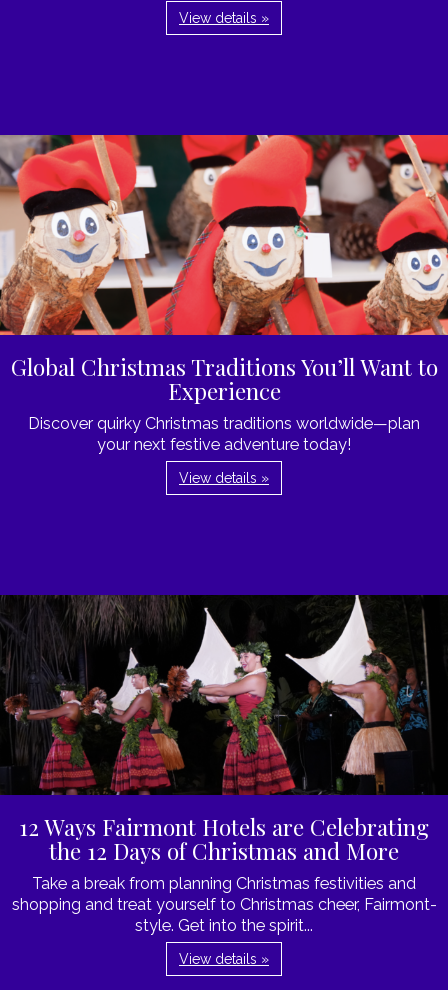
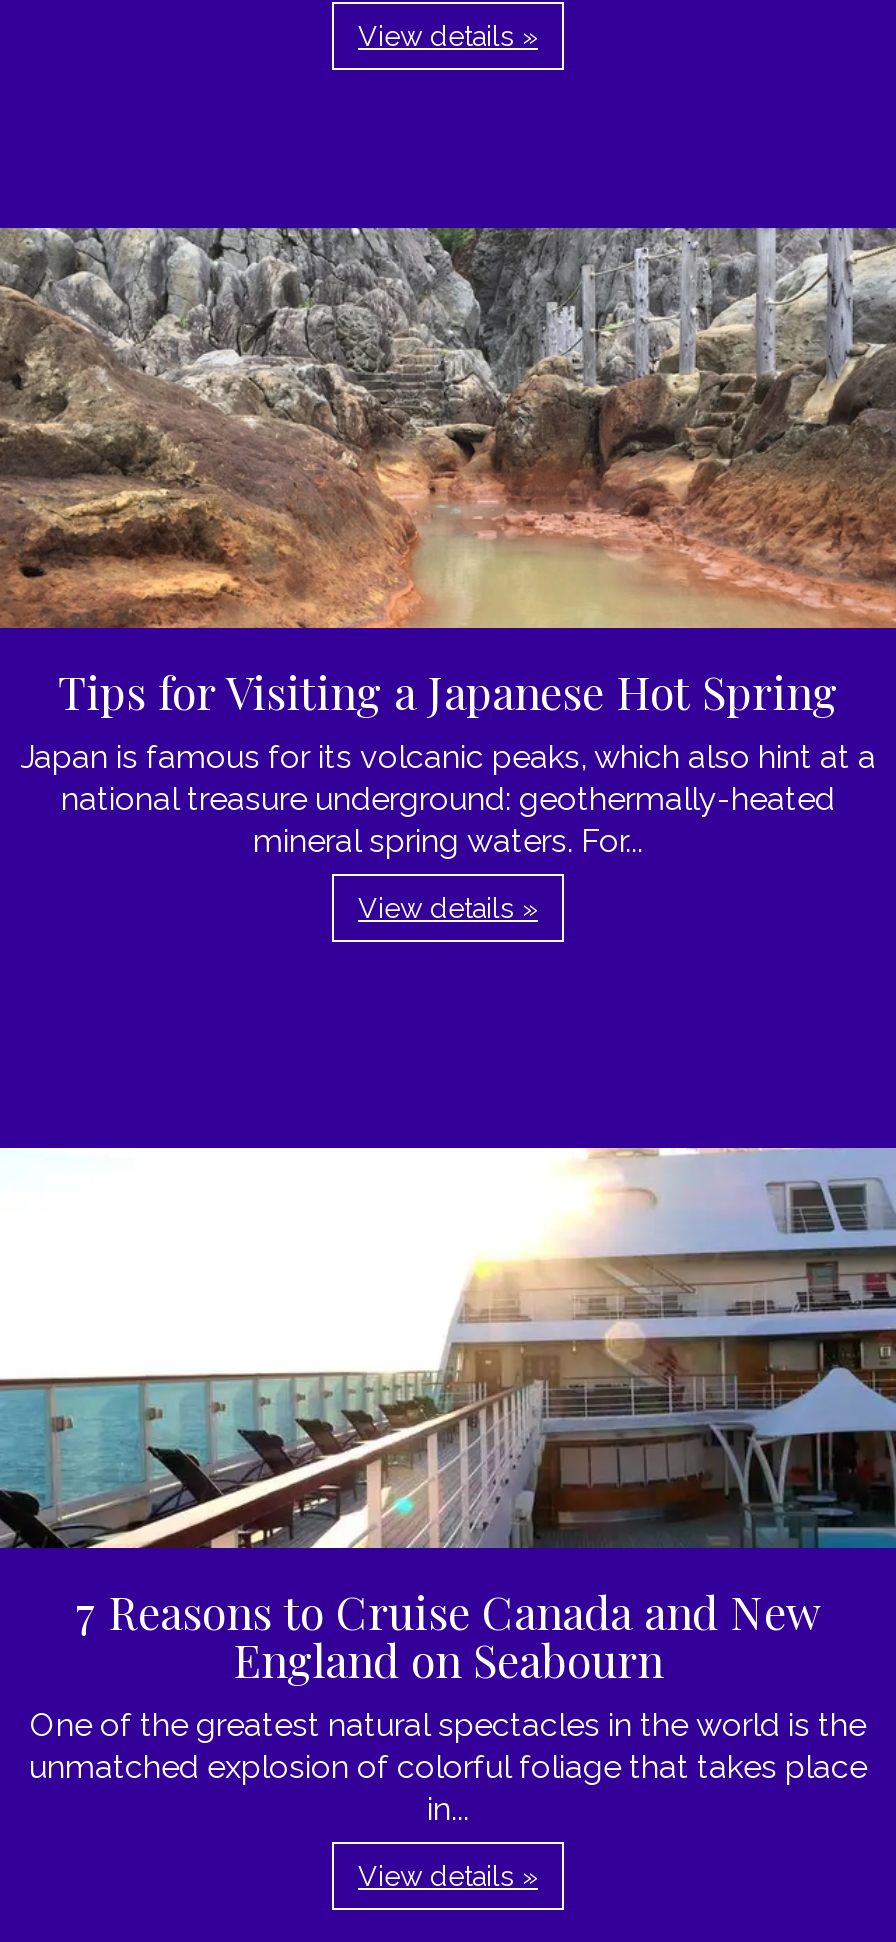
- [image]
- Global Christmas Traditions You’ll Want to
- Experience
- Discover quirky Christmas traditions worldwide—plan
- your next festive adventure today!
+ [image]
+ Tips for Visiting a Japanese Hot Spring
+ Japan is famous for its volcanic peaks, which also hint at a
+ national treasure underground: geothermally-heated
+ mineral spring waters. For...

- [image]
- 12 Ways Fairmont Hotels are Celebrating
- the 12 Days of Christmas and More
- Take a break from planning Christmas festivities and
- shopping and treat yourself to Christmas cheer, Fairmont-
- style. Get into the spirit...
+ [image]
+ 7 Reasons to Cruise Canada and New
+ England on Seabourn
+ One of the greatest natural spectacles in the world is the
+ unmatched explosion of colorful foliage that takes place
+ in...
